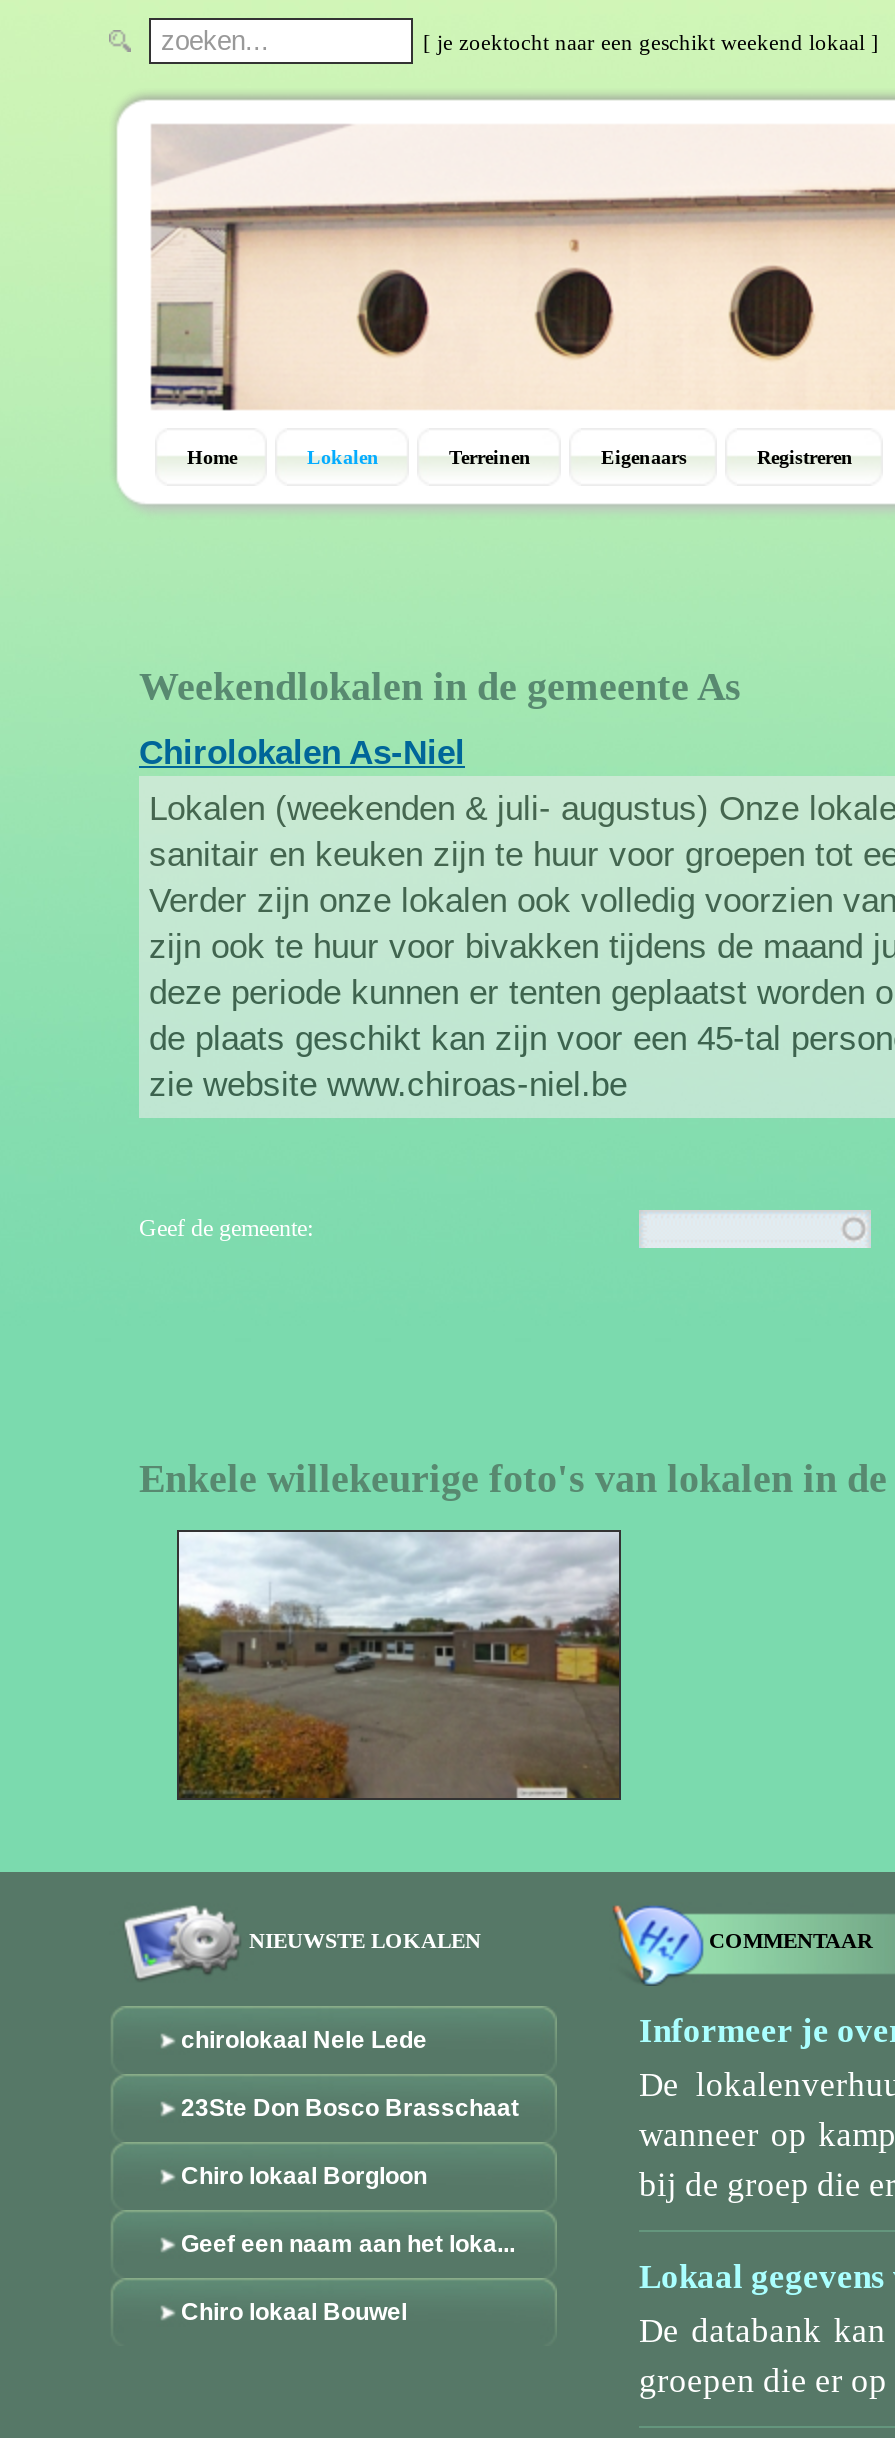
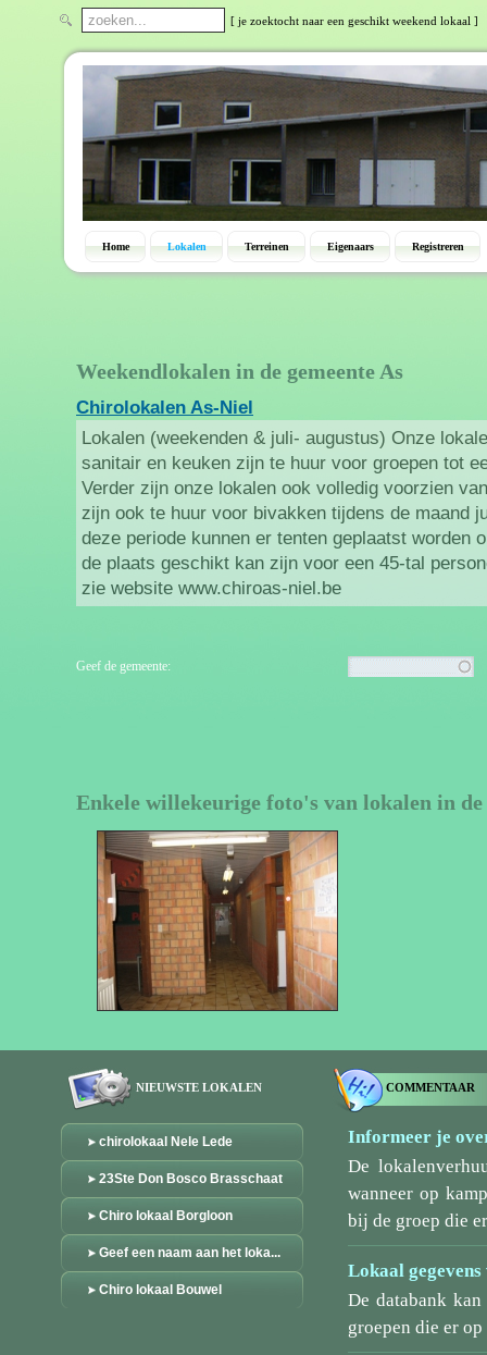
- [image]
+ [image]

- [image]
+ [image]
